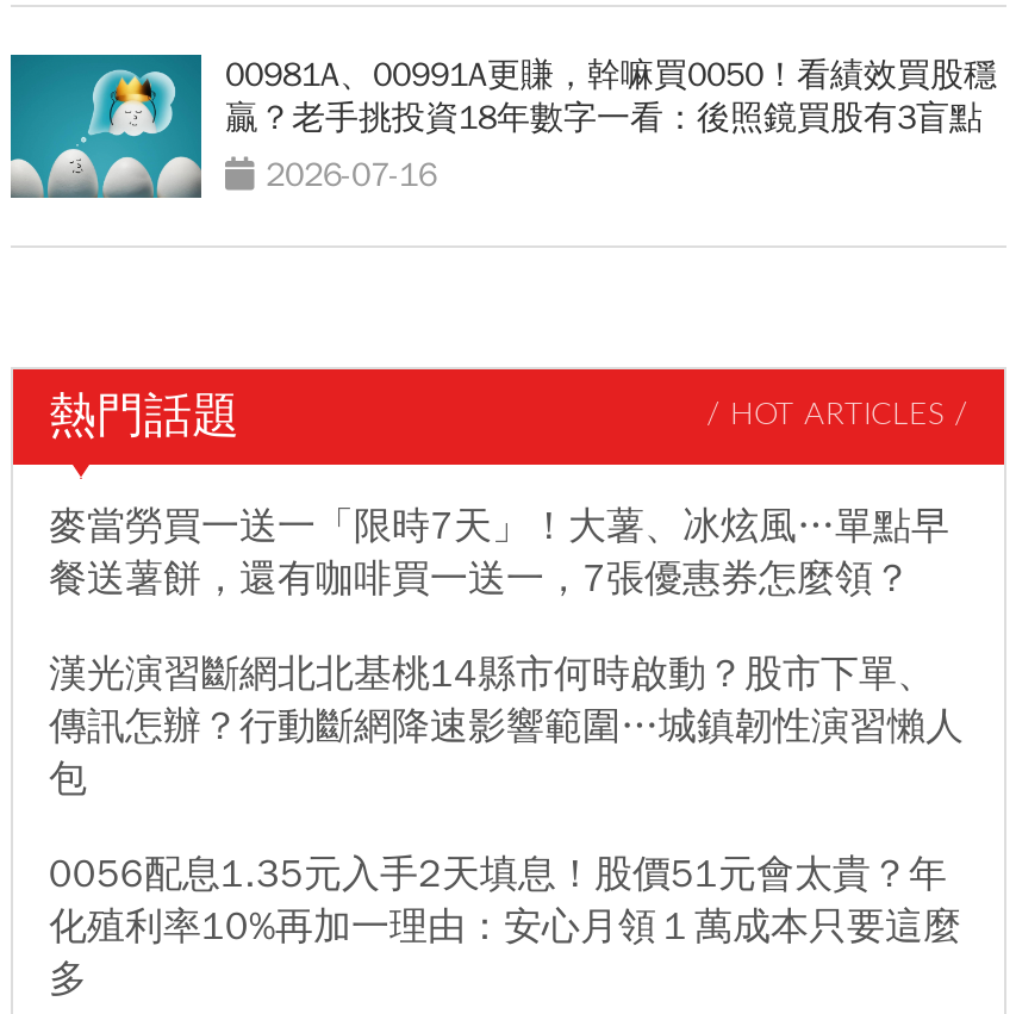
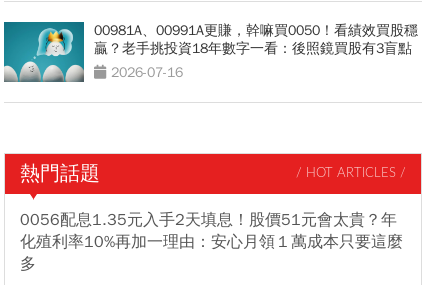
- 麥當勞買一送一「限時7天」！大薯、冰炫風…單點早
- 餐送薯餅，還有咖啡買一送一，7張優惠券怎麼領？
- 漢光演習斷網北北基桃14縣市何時啟動？股市下單、
- 傳訊怎辦？行動斷網降速影響範圍…城鎮韌性演習懶人
- 包
